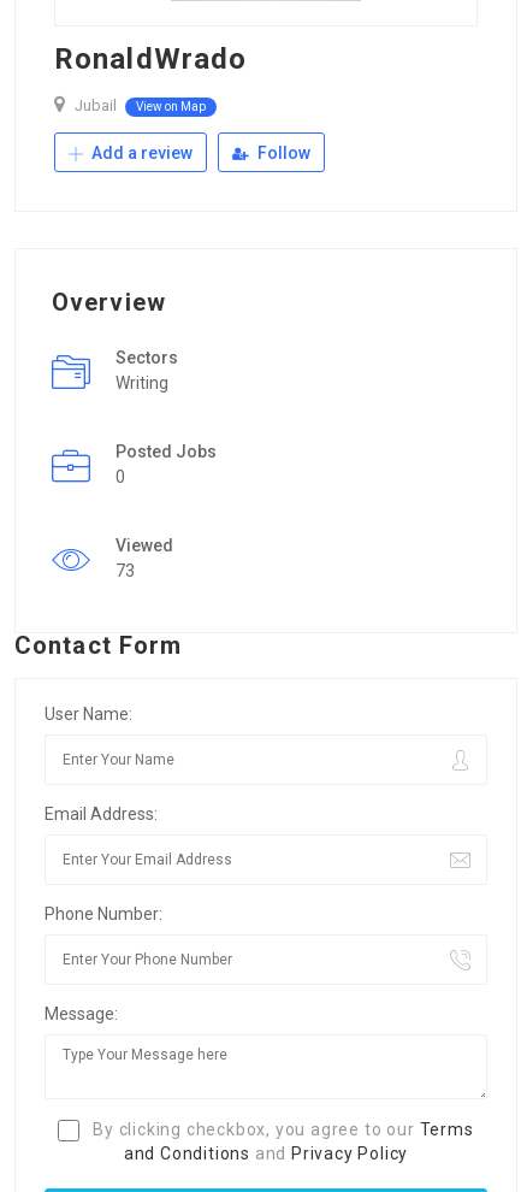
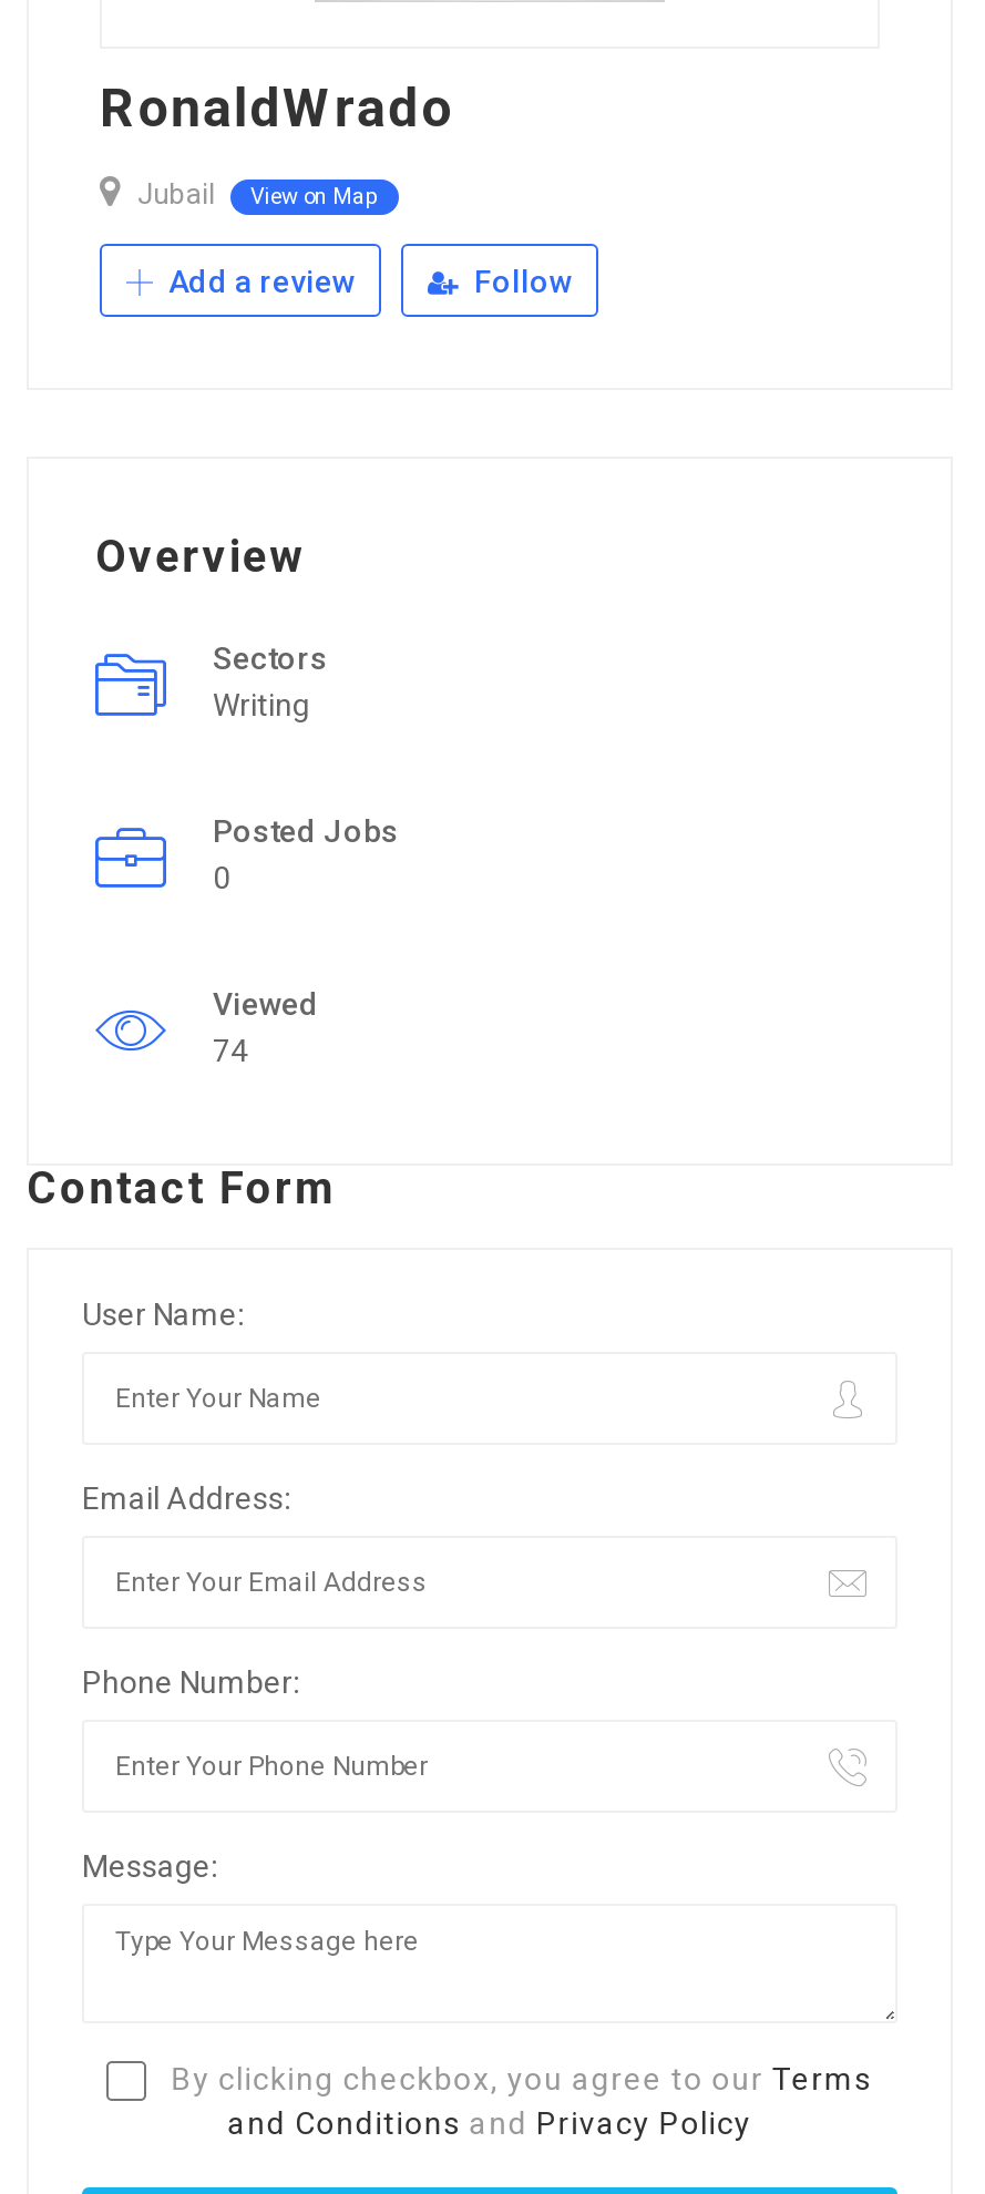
- 73
+ 74
